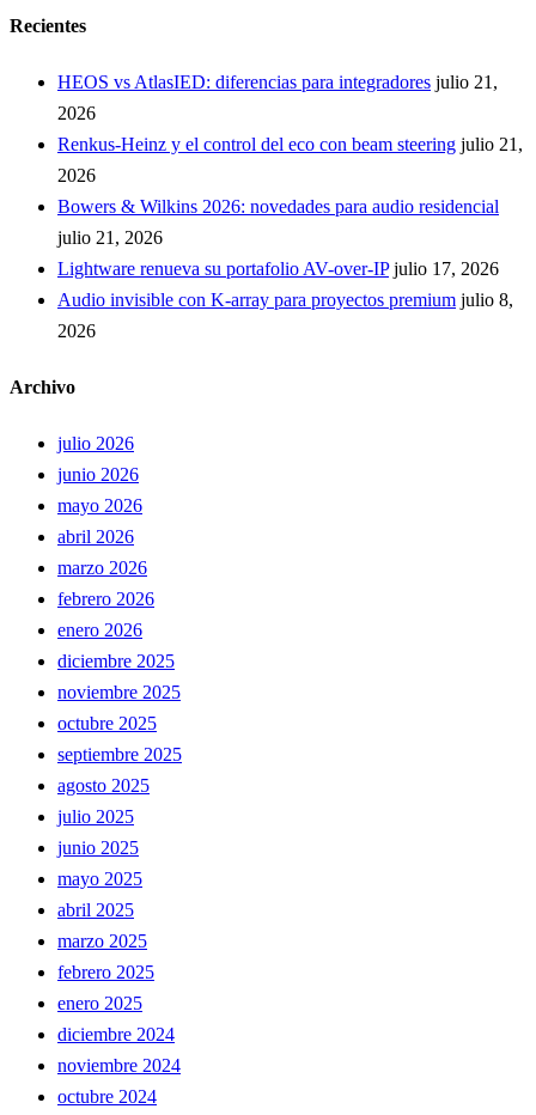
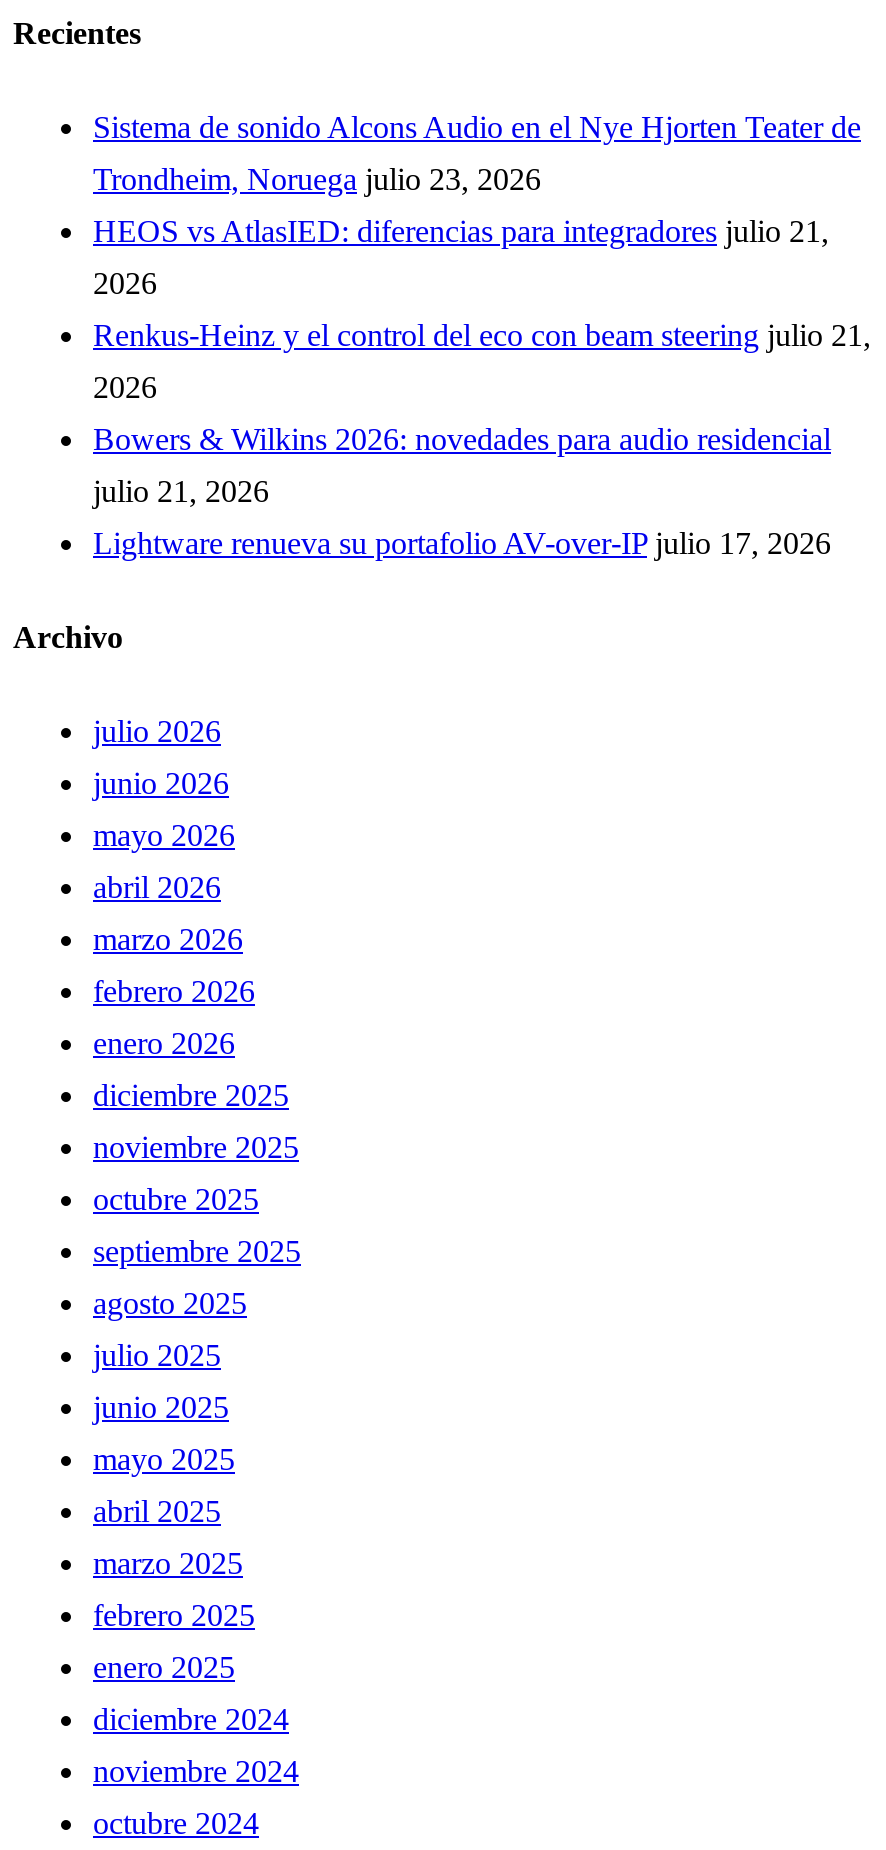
+ Sistema de sonido Alcons Audio en el Nye Hjorten Teater de
+ Trondheim, Noruega julio 23, 2026

moved down: HEOS vs AtlasIED: diferencias para integradores julio 21, | 2026 | Renkus-Heinz y el control del eco con beam steering julio 21, | 2026 | Bowers & Wilkins 2026: novedades para audio residencial | julio 21, 2026 | Lightware renueva su portafolio AV-over-IP julio 17, 2026

- Audio invisible con K-array para proyectos premium julio 8,
- 2026
